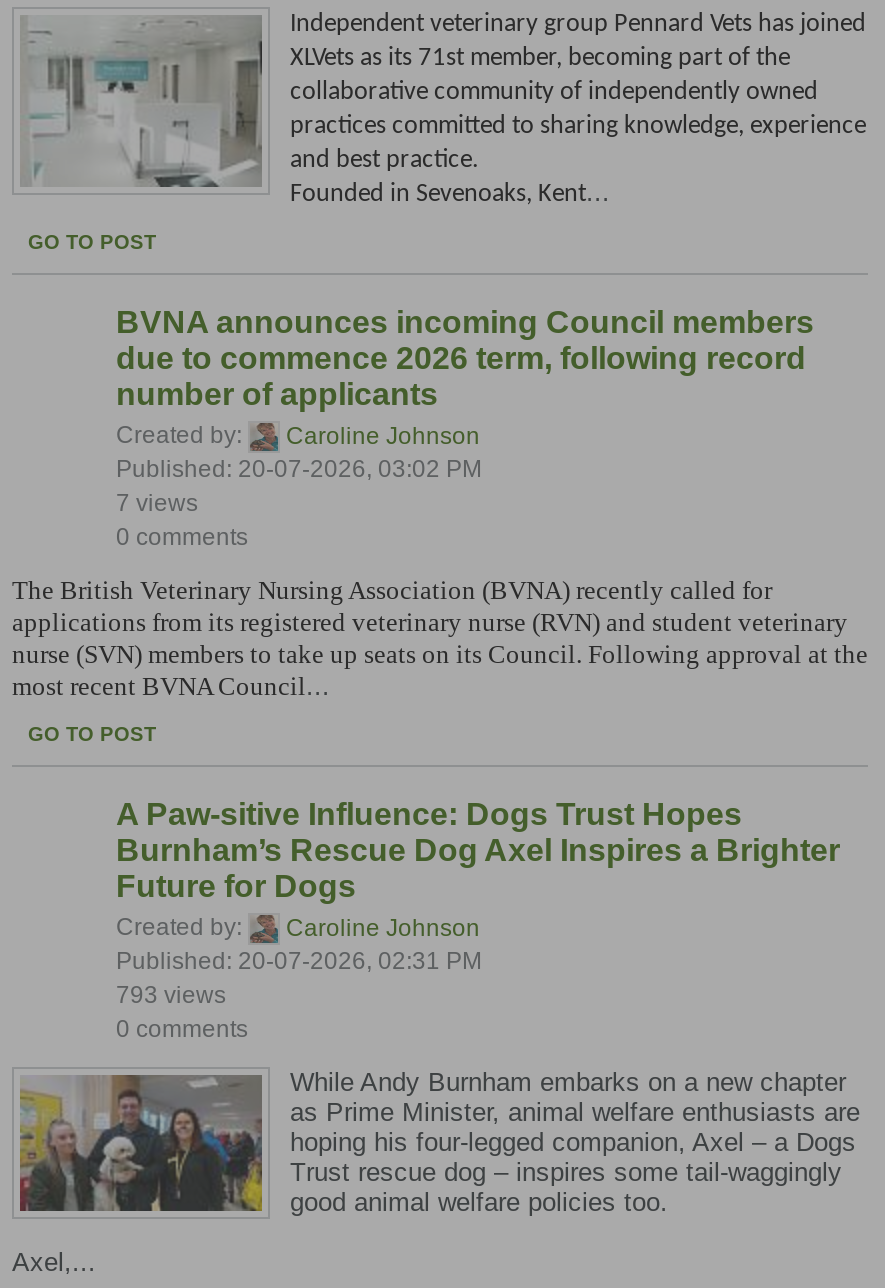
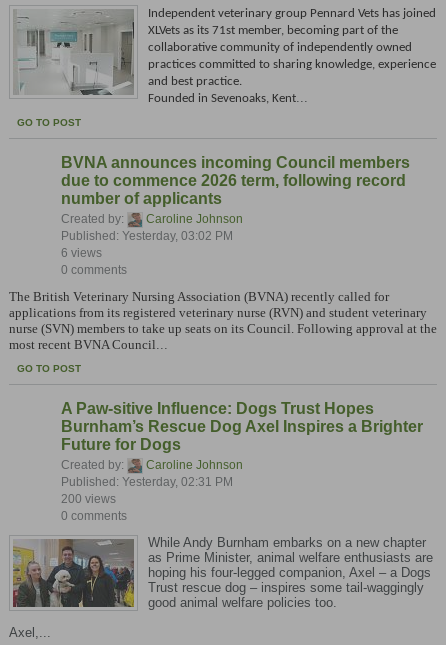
- Published: 20-07-2026, 03:02 PM
+ Published: Yesterday, 03:02 PM

- 7 views
+ 6 views

- Published: 20-07-2026, 02:31 PM
+ Published: Yesterday, 02:31 PM

- 793 views
+ 200 views
